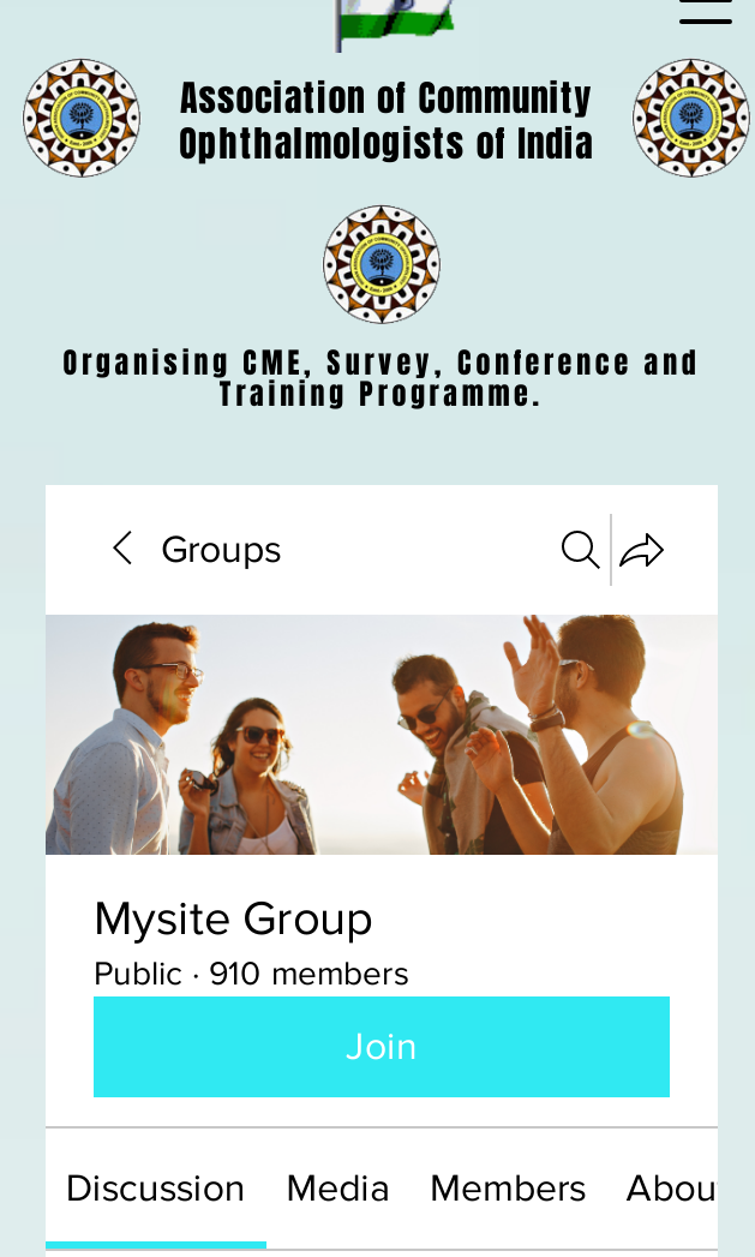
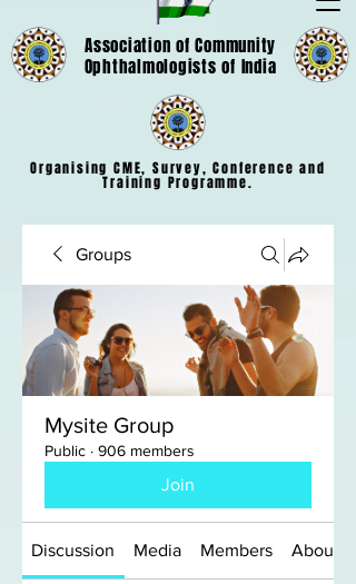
- Public · 910 members
+ Public · 906 members
